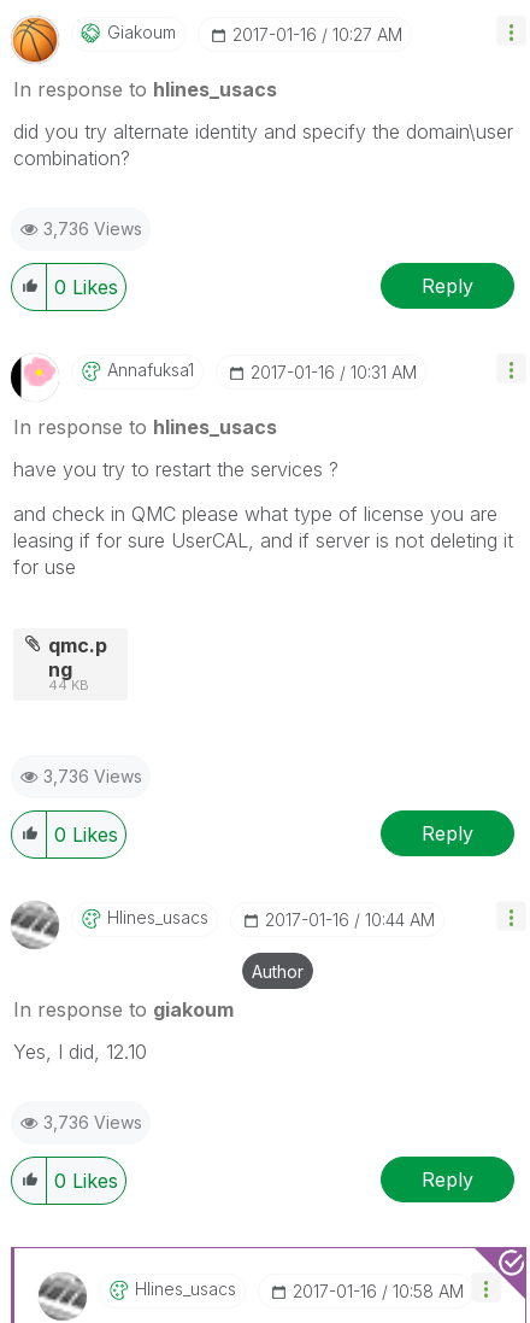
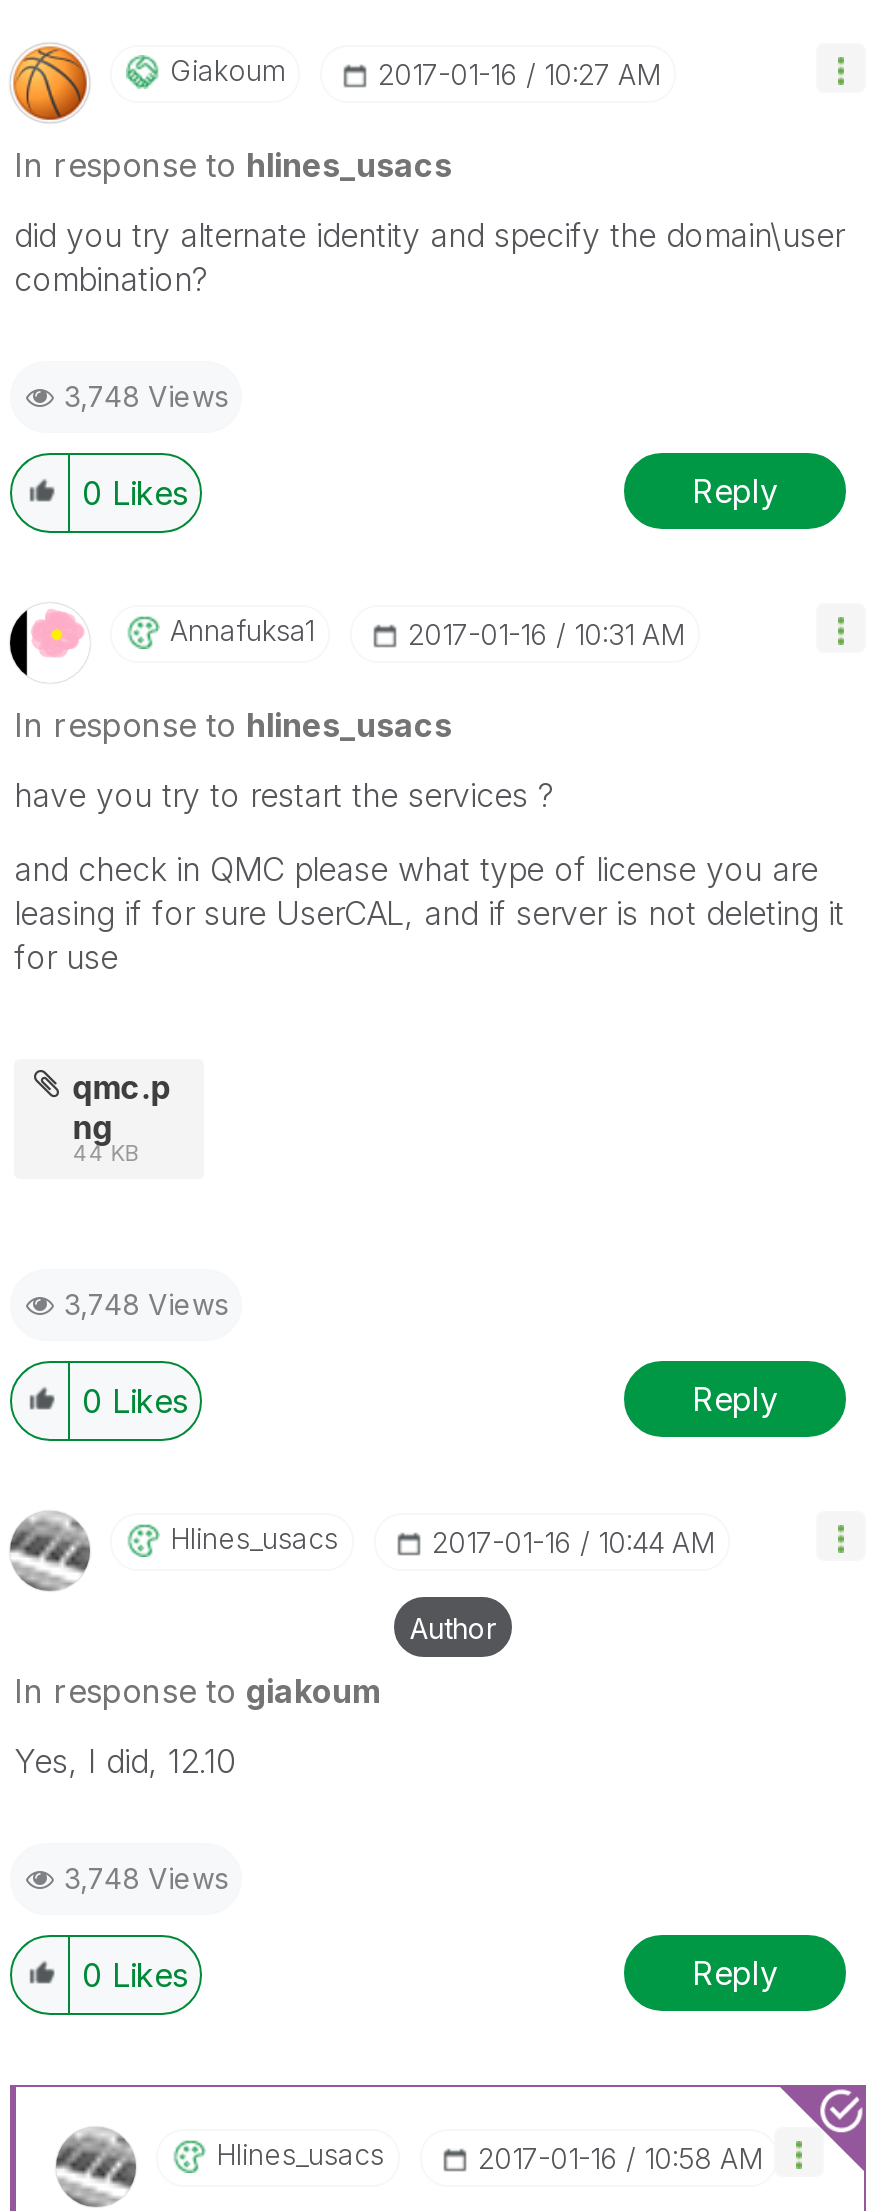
- 3,736 Views
+ 3,748 Views

- 3,736 Views
+ 3,748 Views

- 3,736 Views
+ 3,748 Views
